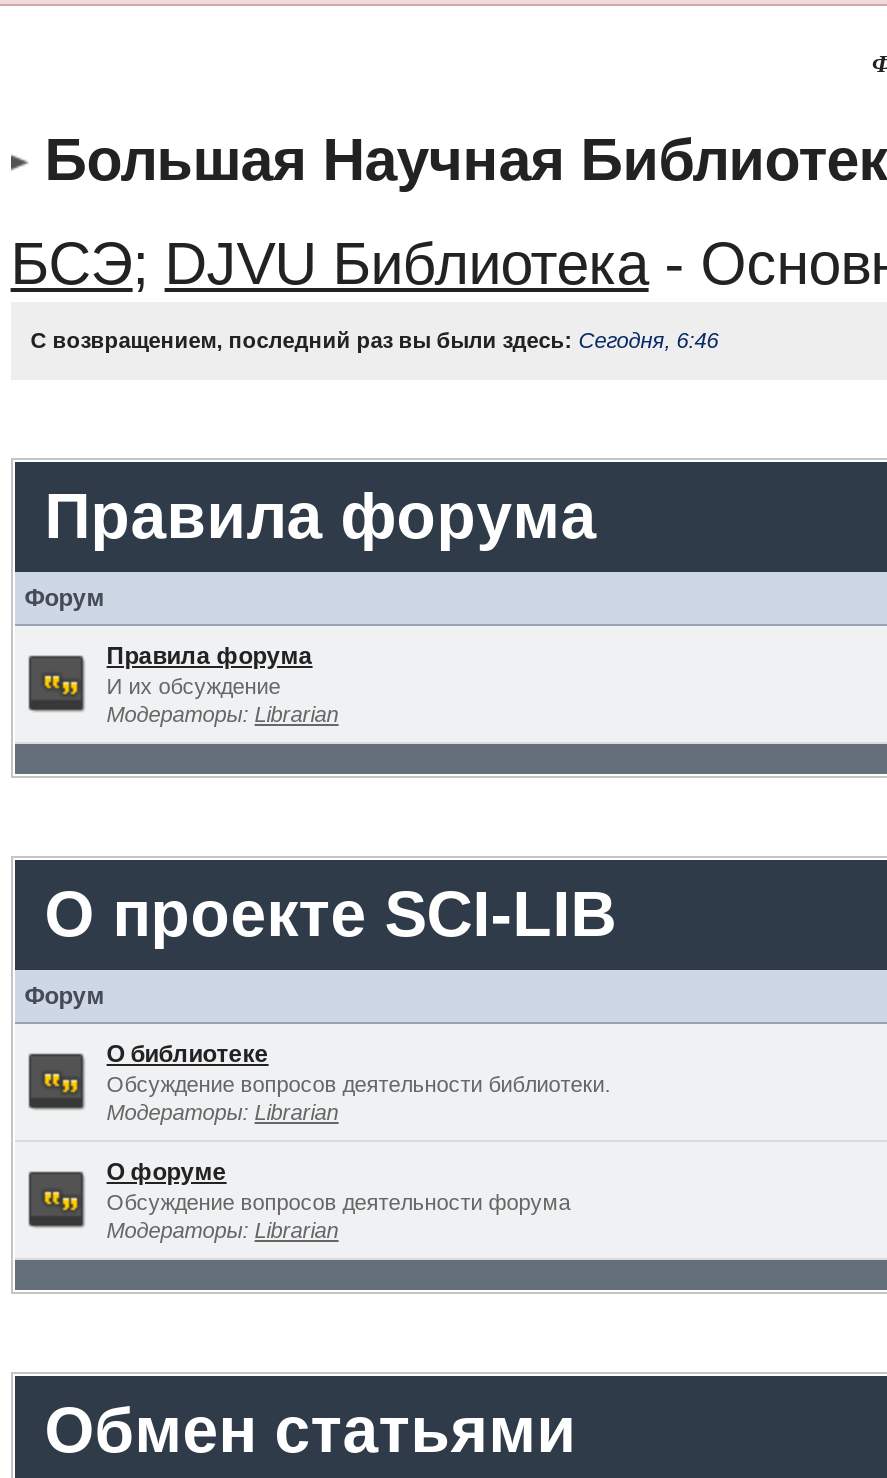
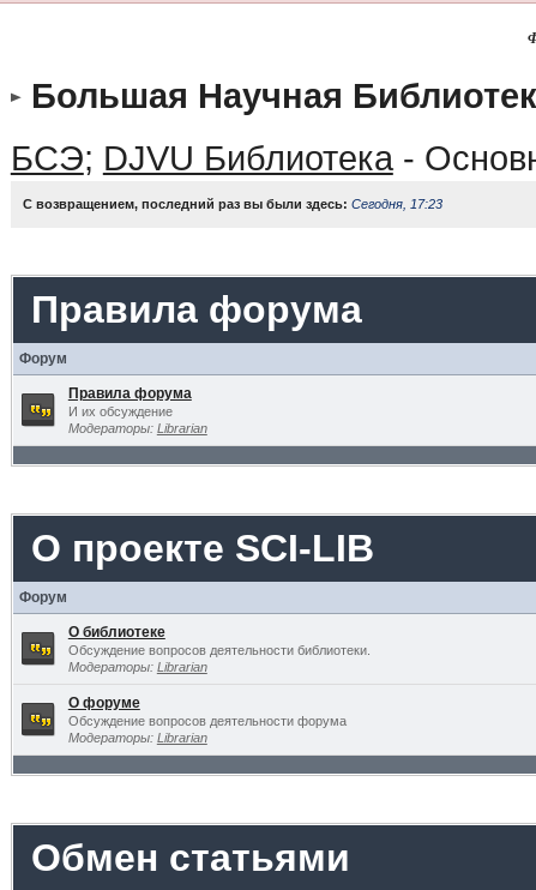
- С возвращением, последний раз вы были здесь: Сегодня, 6:46
+ С возвращением, последний раз вы были здесь: Сегодня, 17:23
